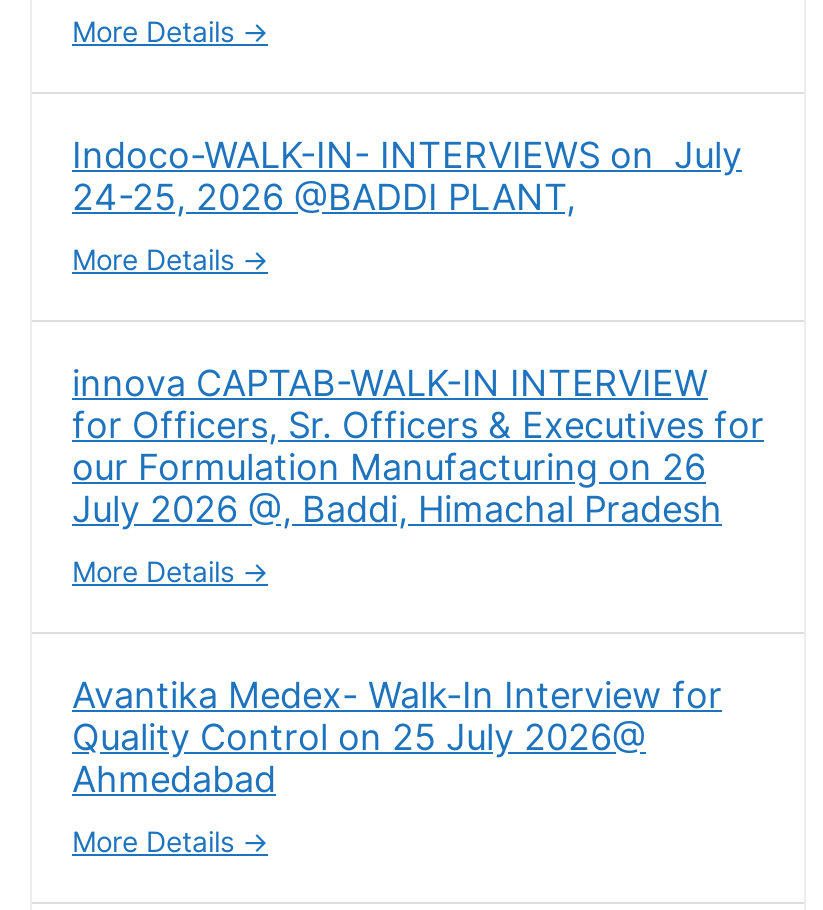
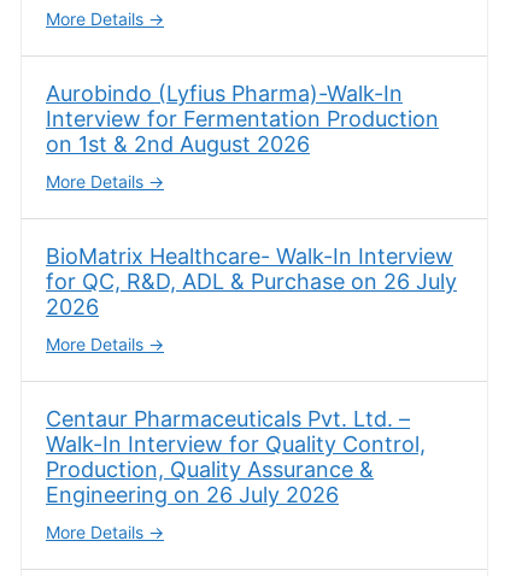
- Indoco-WALK-IN- INTERVIEWS on July
- 24-25, 2026 @BADDI PLANT,
+ Aurobindo (Lyfius Pharma)-Walk-In
+ Interview for Fermentation Production
+ on 1st & 2nd August 2026

- innova CAPTAB-WALK-IN INTERVIEW
- for Officers, Sr. Officers & Executives for
- our Formulation Manufacturing on 26
- July 2026 @, Baddi, Himachal Pradesh
+ BioMatrix Healthcare- Walk-In Interview
+ for QC, R&D, ADL & Purchase on 26 July
+ 2026

- Avantika Medex- Walk-In Interview for
- Quality Control on 25 July 2026@
- Ahmedabad
+ Centaur Pharmaceuticals Pvt. Ltd. –
+ Walk-In Interview for Quality Control,
+ Production, Quality Assurance &
+ Engineering on 26 July 2026
